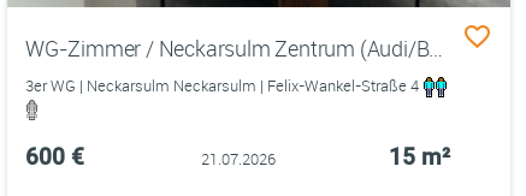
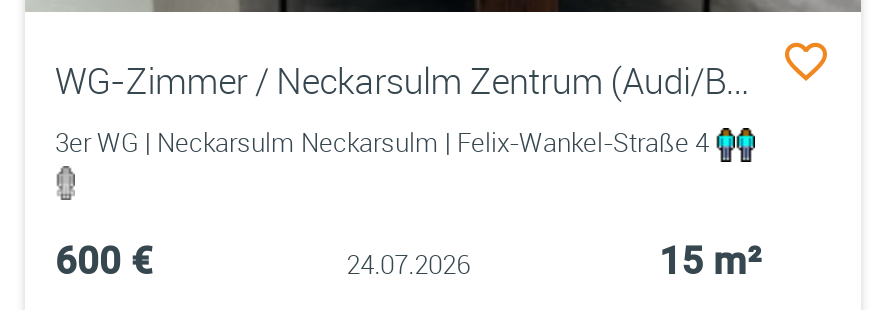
- 21.07.2026
+ 24.07.2026
